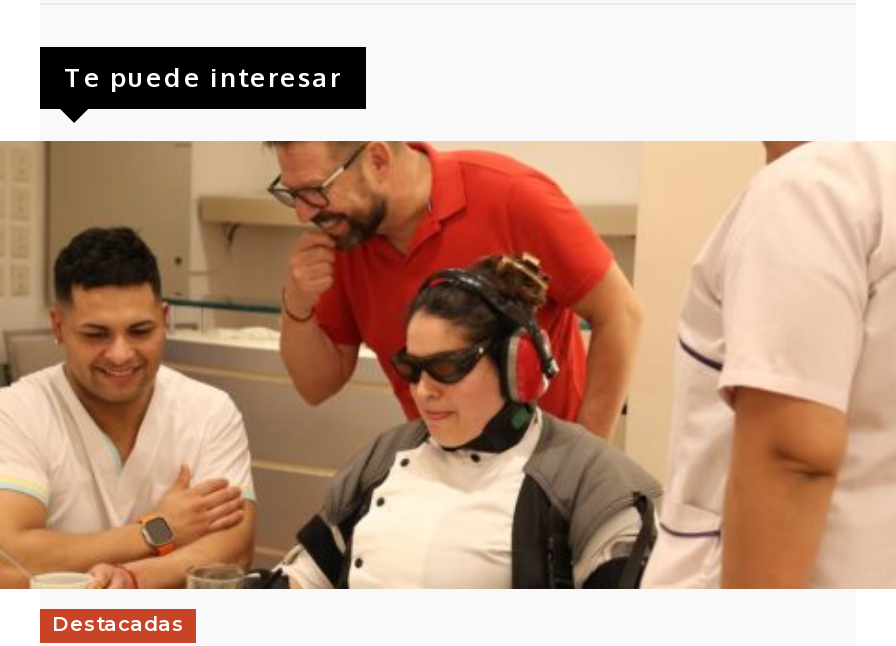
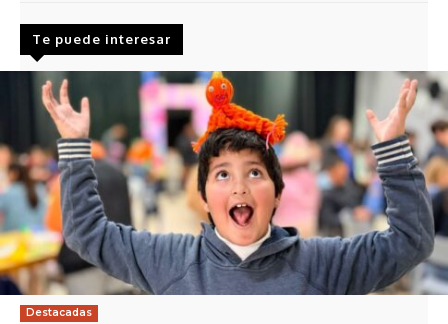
- [image]
+ [image]
